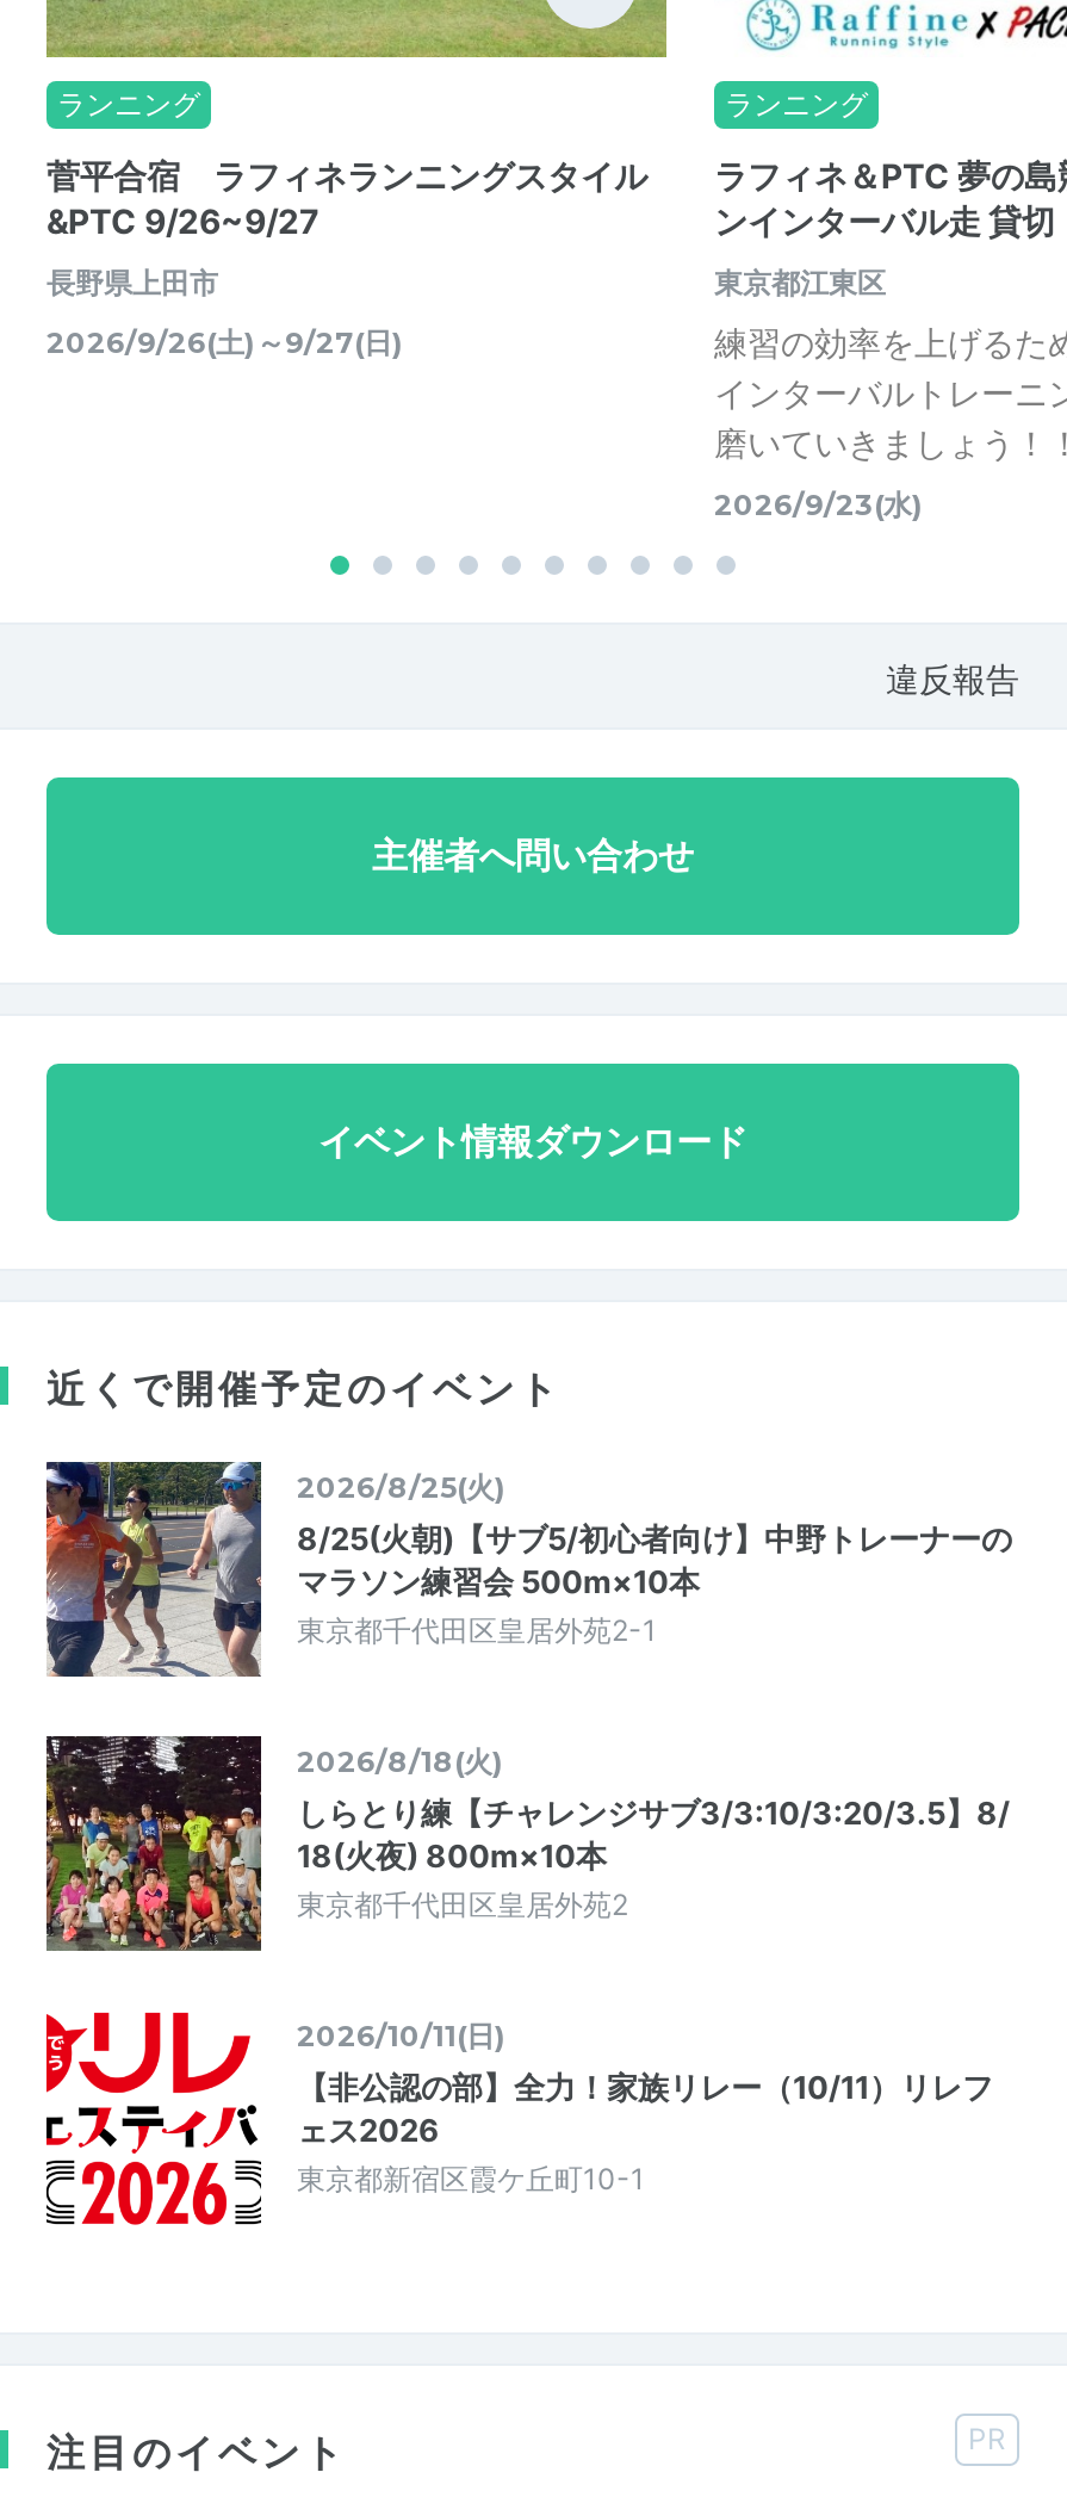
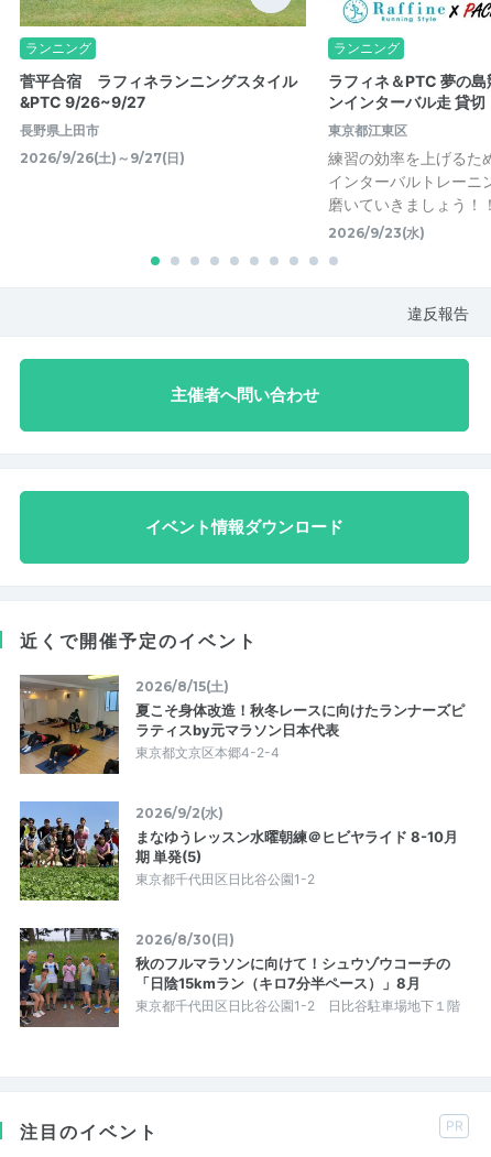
- [image]
- 2026/8/25(火)
- 8/25(火朝)【サブ5/初心者向け】中野トレーナーの
- マラソン練習会 500m×10本
- 東京都千代田区皇居外苑2-1
+ [image]
+ 2026/8/15(土)
+ 夏こそ身体改造！秋冬レースに向けたランナーズピ
+ ラティスby元マラソン日本代表
+ 東京都文京区本郷4-2-4

- [image]
- 2026/8/18(火)
- しらとり練【チャレンジサブ3/3:10/3:20/3.5】8/
- 18(火夜) 800m×10本
- 東京都千代田区皇居外苑2
+ [image]
+ 2026/9/2(水)
+ まなゆうレッスン水曜朝練＠ヒビヤライド 8-10月
+ 期 単発(5)
+ 東京都千代田区日比谷公園1-2

- [image]
- 2026/10/11(日)
- 【非公認の部】全力！家族リレー（10/11）リレフ
- ェス2026
- 東京都新宿区霞ケ丘町10-1
+ [image]
+ 2026/8/30(日)
+ 秋のフルマラソンに向けて！シュウゾウコーチの
+ 「日陰15kmラン（キロ7分半ペース）」8月
+ 東京都千代田区日比谷公園1-2 日比谷駐車場地下１階
